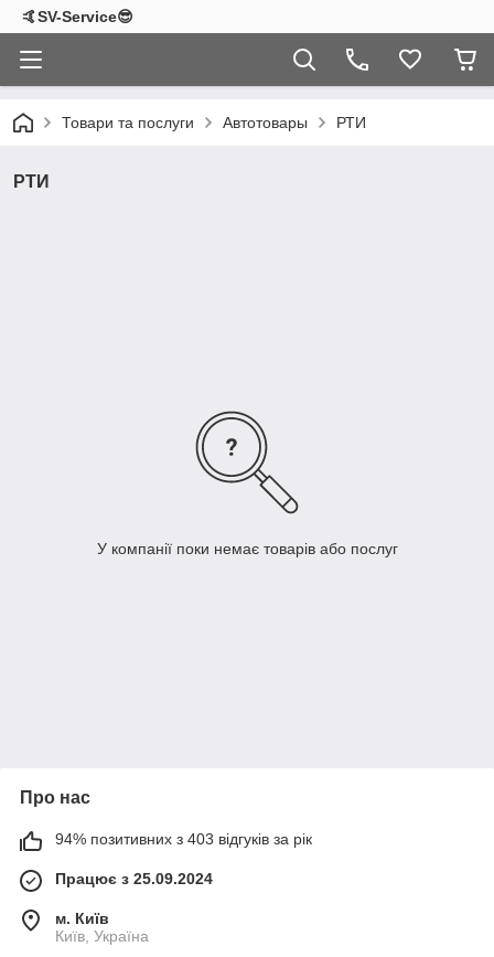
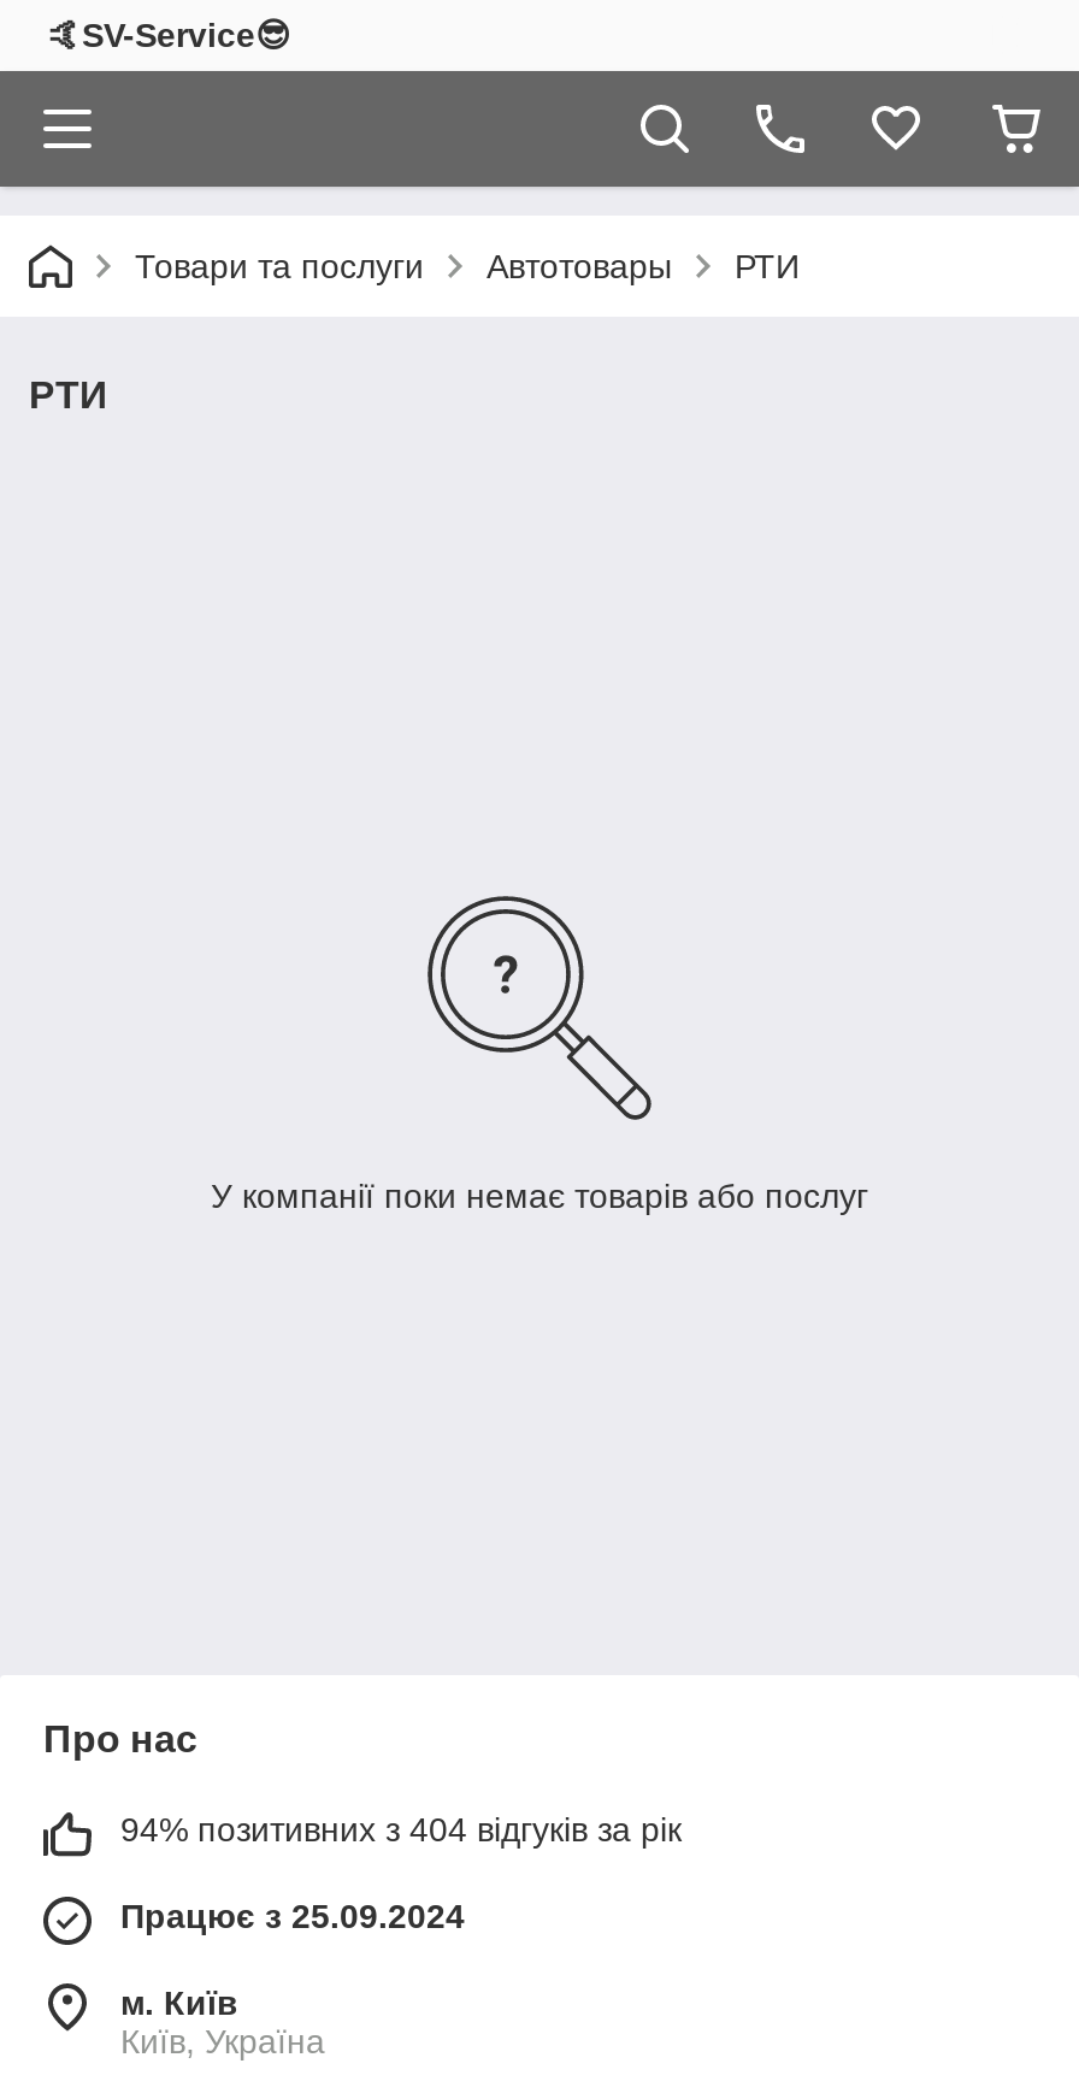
- 94% позитивних з 403 відгуків за рік
+ 94% позитивних з 404 відгуків за рік
